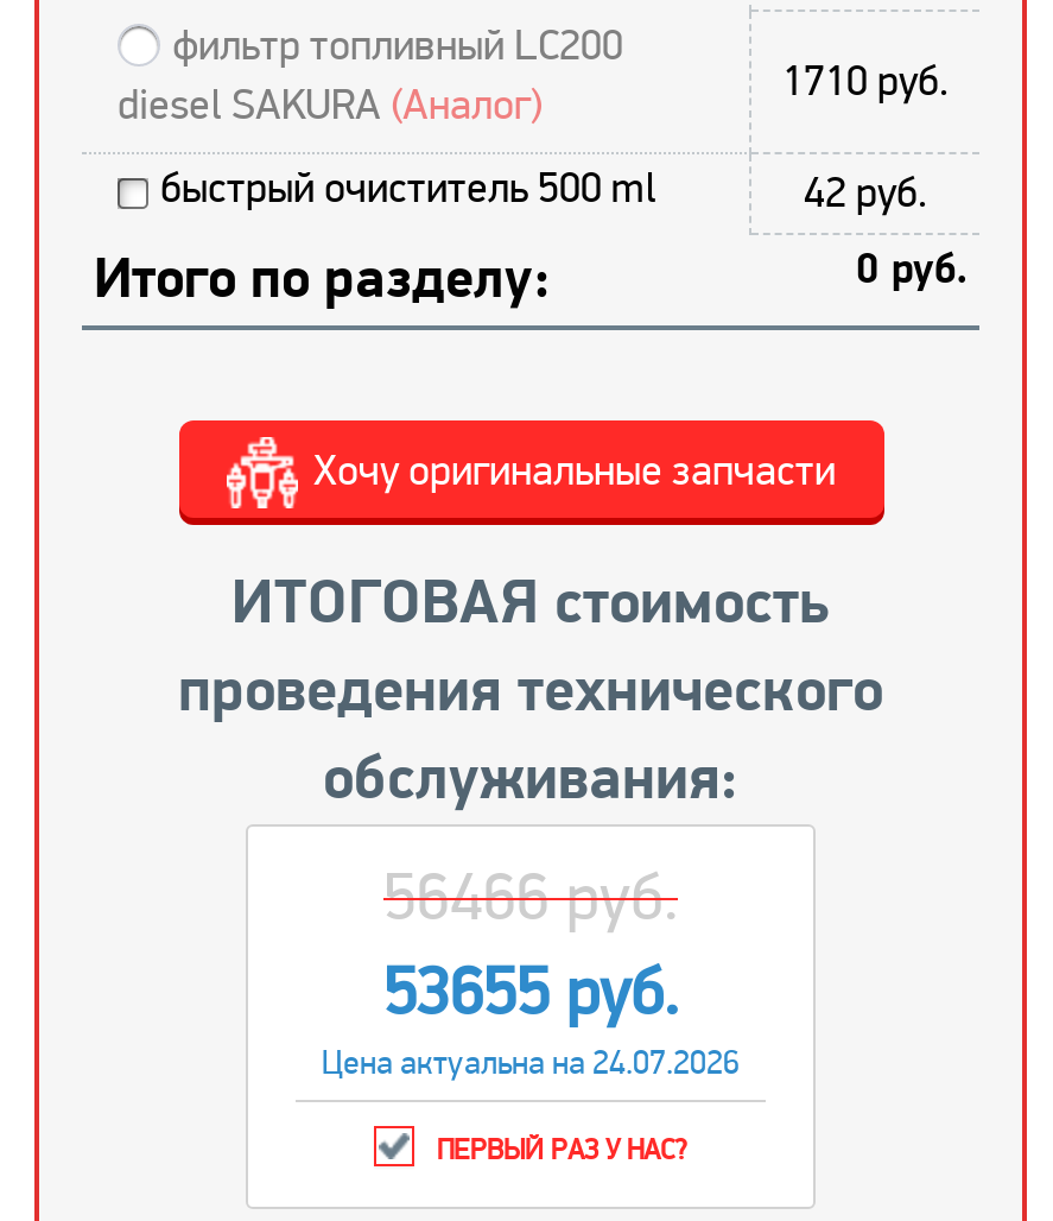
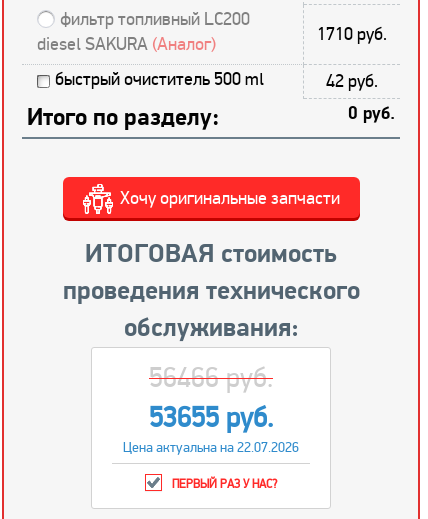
- Цена актуальна на 24.07.2026
+ Цена актуальна на 22.07.2026
